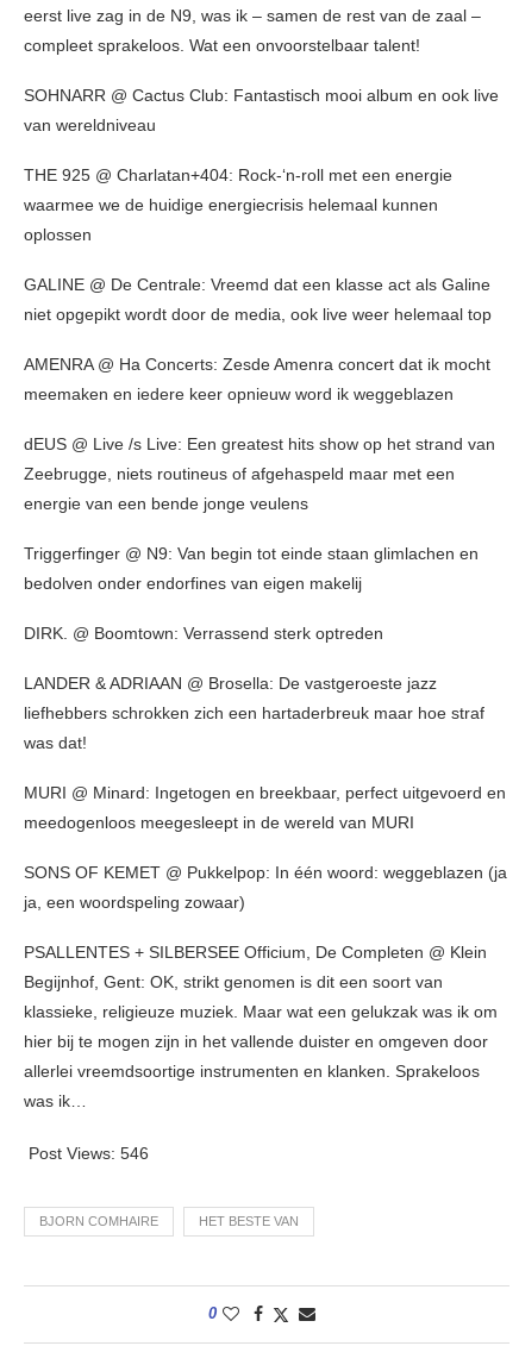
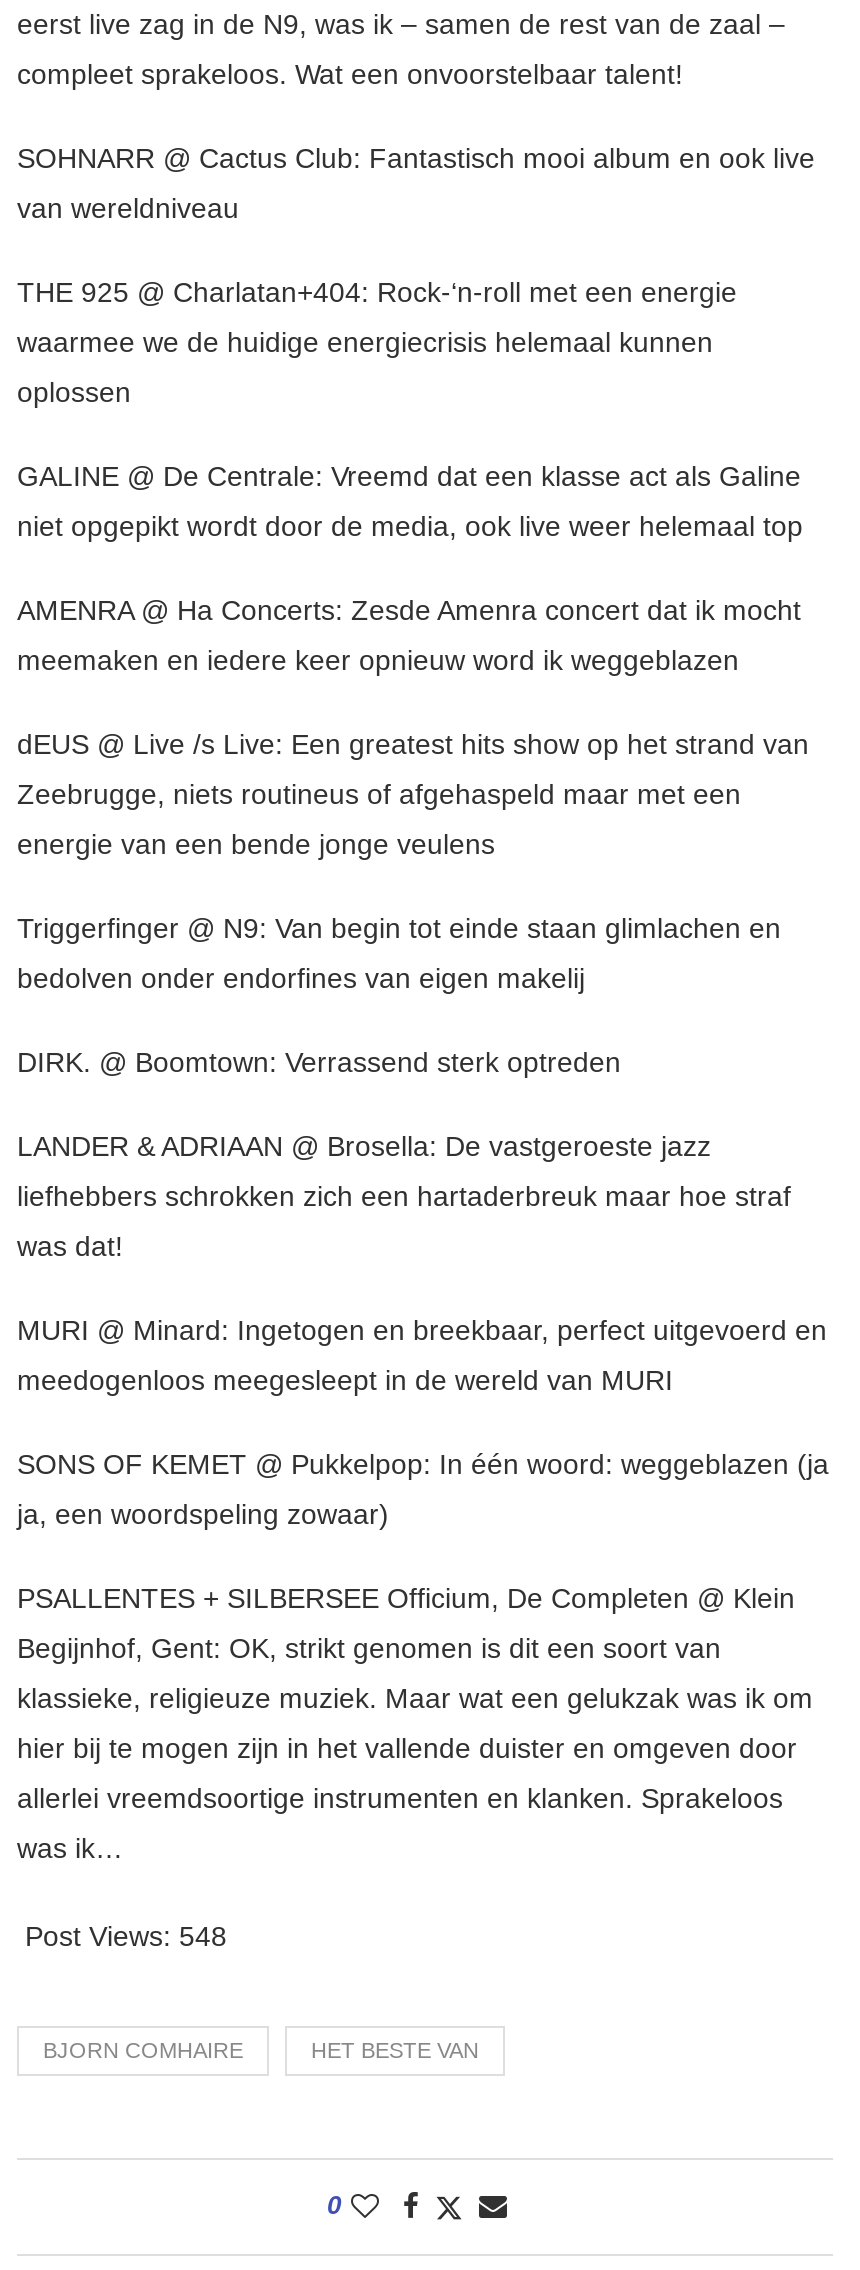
- Post Views: 546
+ Post Views: 548
